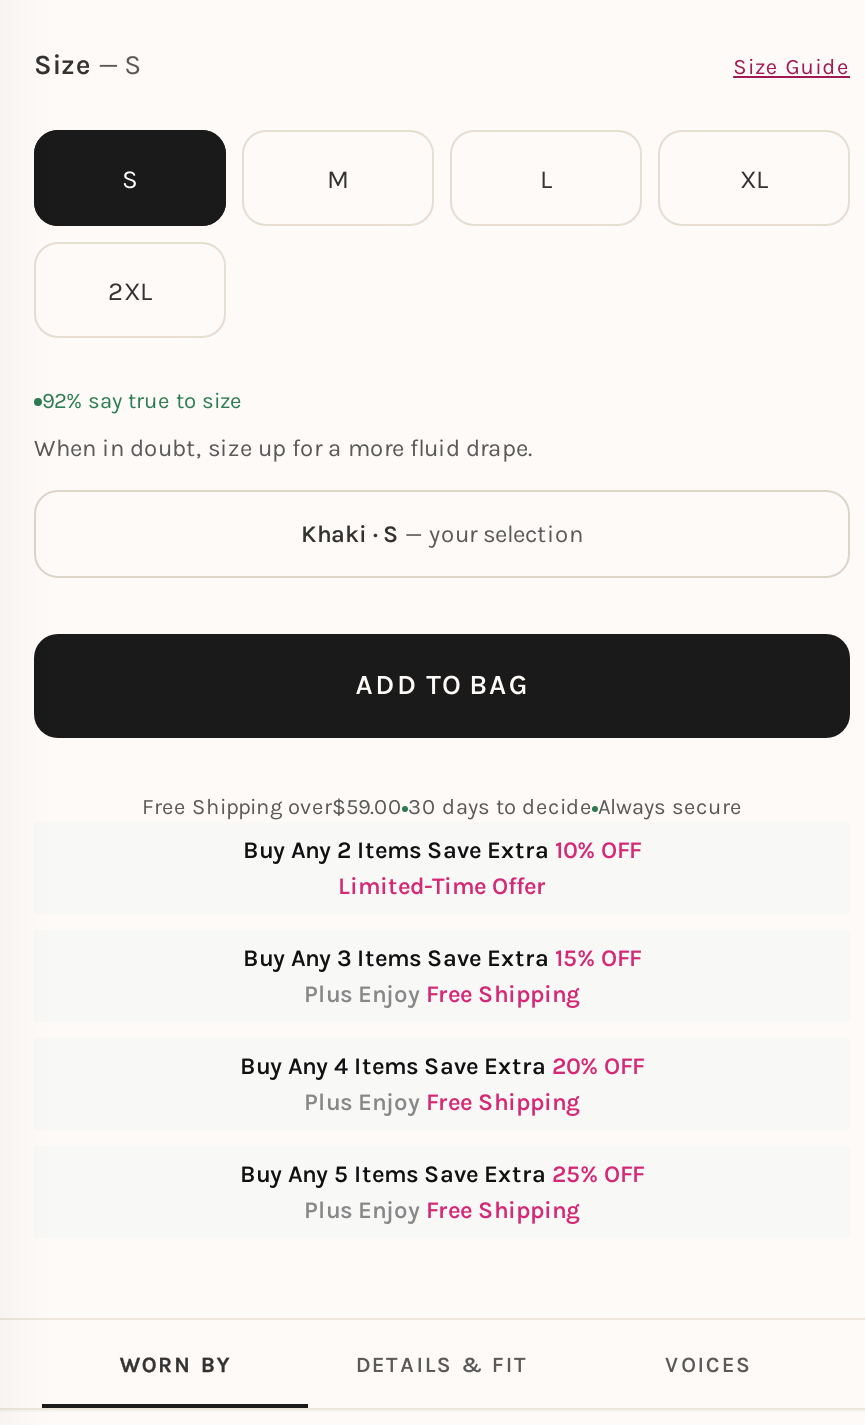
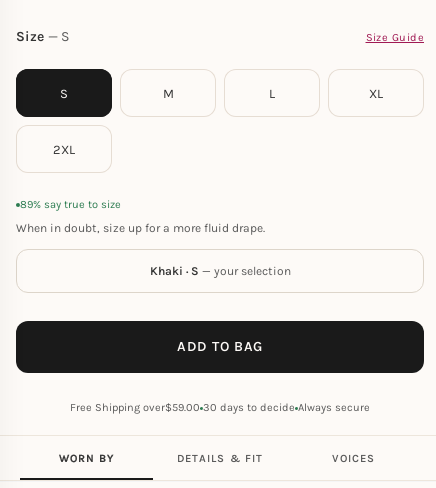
- 92% say true to size
+ 89% say true to size

- Buy Any 2 Items Save Extra 10% OFF
- Limited-Time Offer
- Buy Any 3 Items Save Extra 15% OFF
- Plus Enjoy Free Shipping
- Buy Any 4 Items Save Extra 20% OFF
- Plus Enjoy Free Shipping
- Buy Any 5 Items Save Extra 25% OFF
- Plus Enjoy Free Shipping
